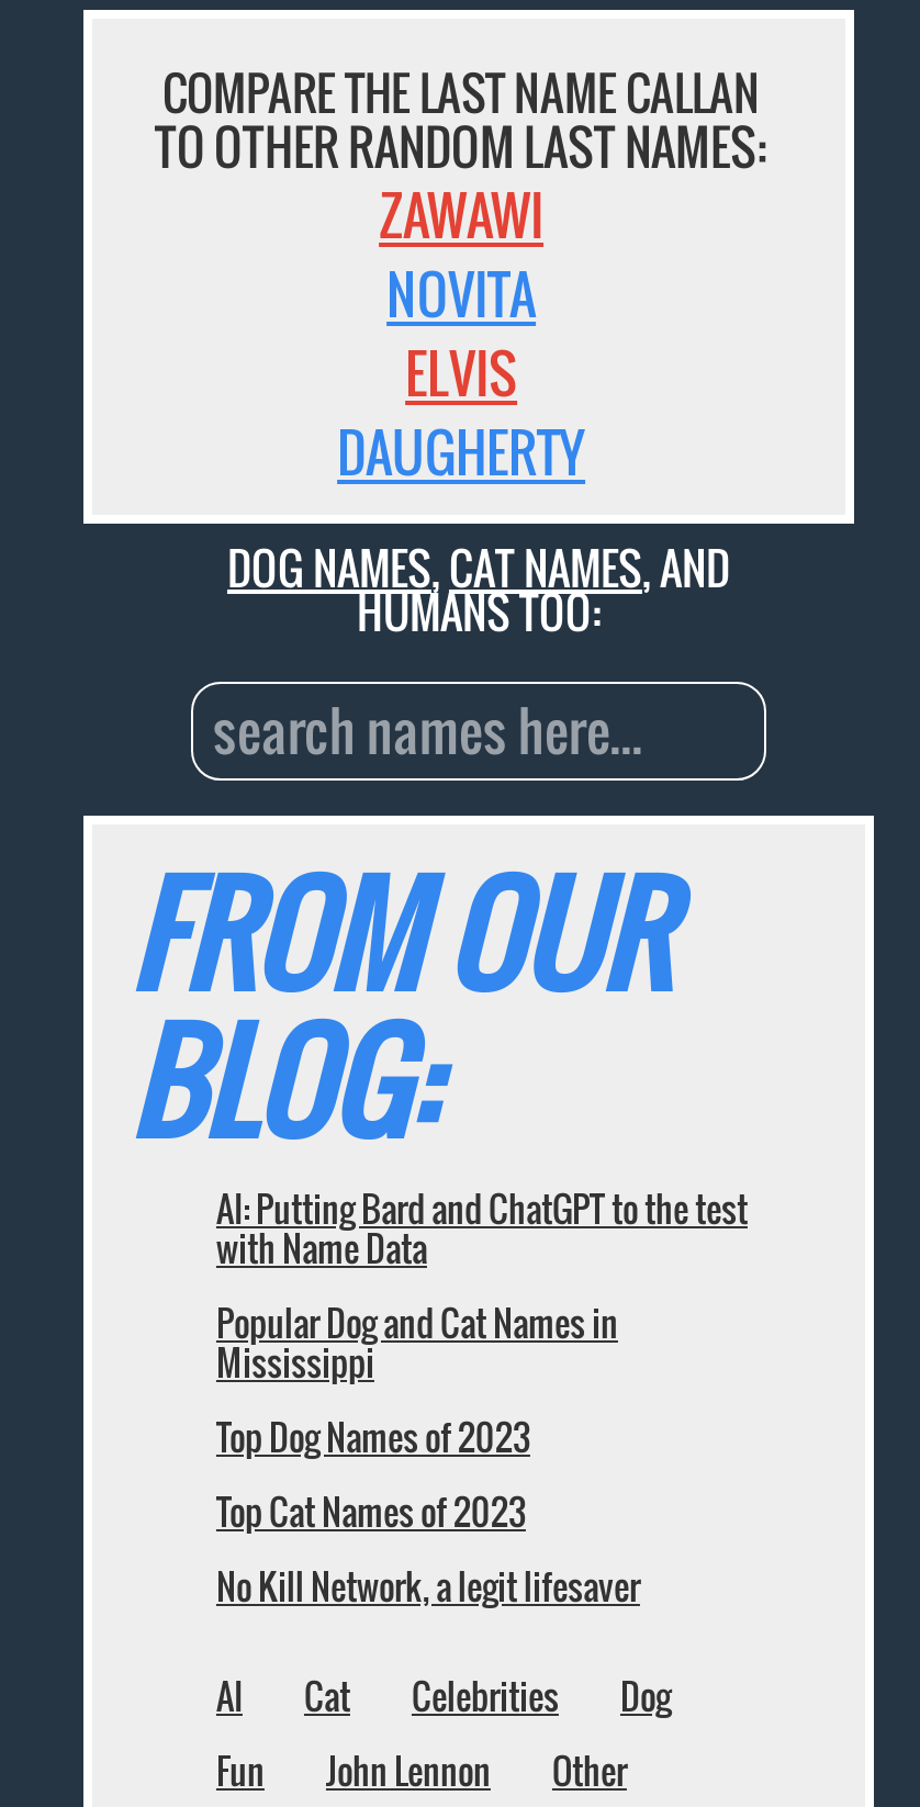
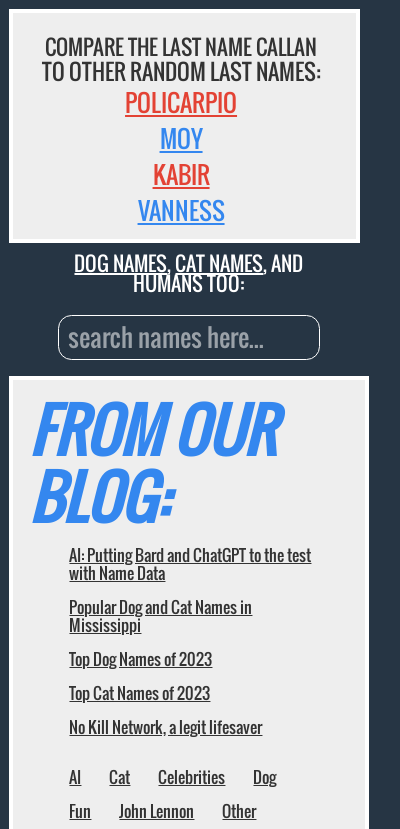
- ZAWAWI
- NOVITA
- ELVIS
- DAUGHERTY
+ POLICARPIO
+ MOY
+ KABIR
+ VANNESS
